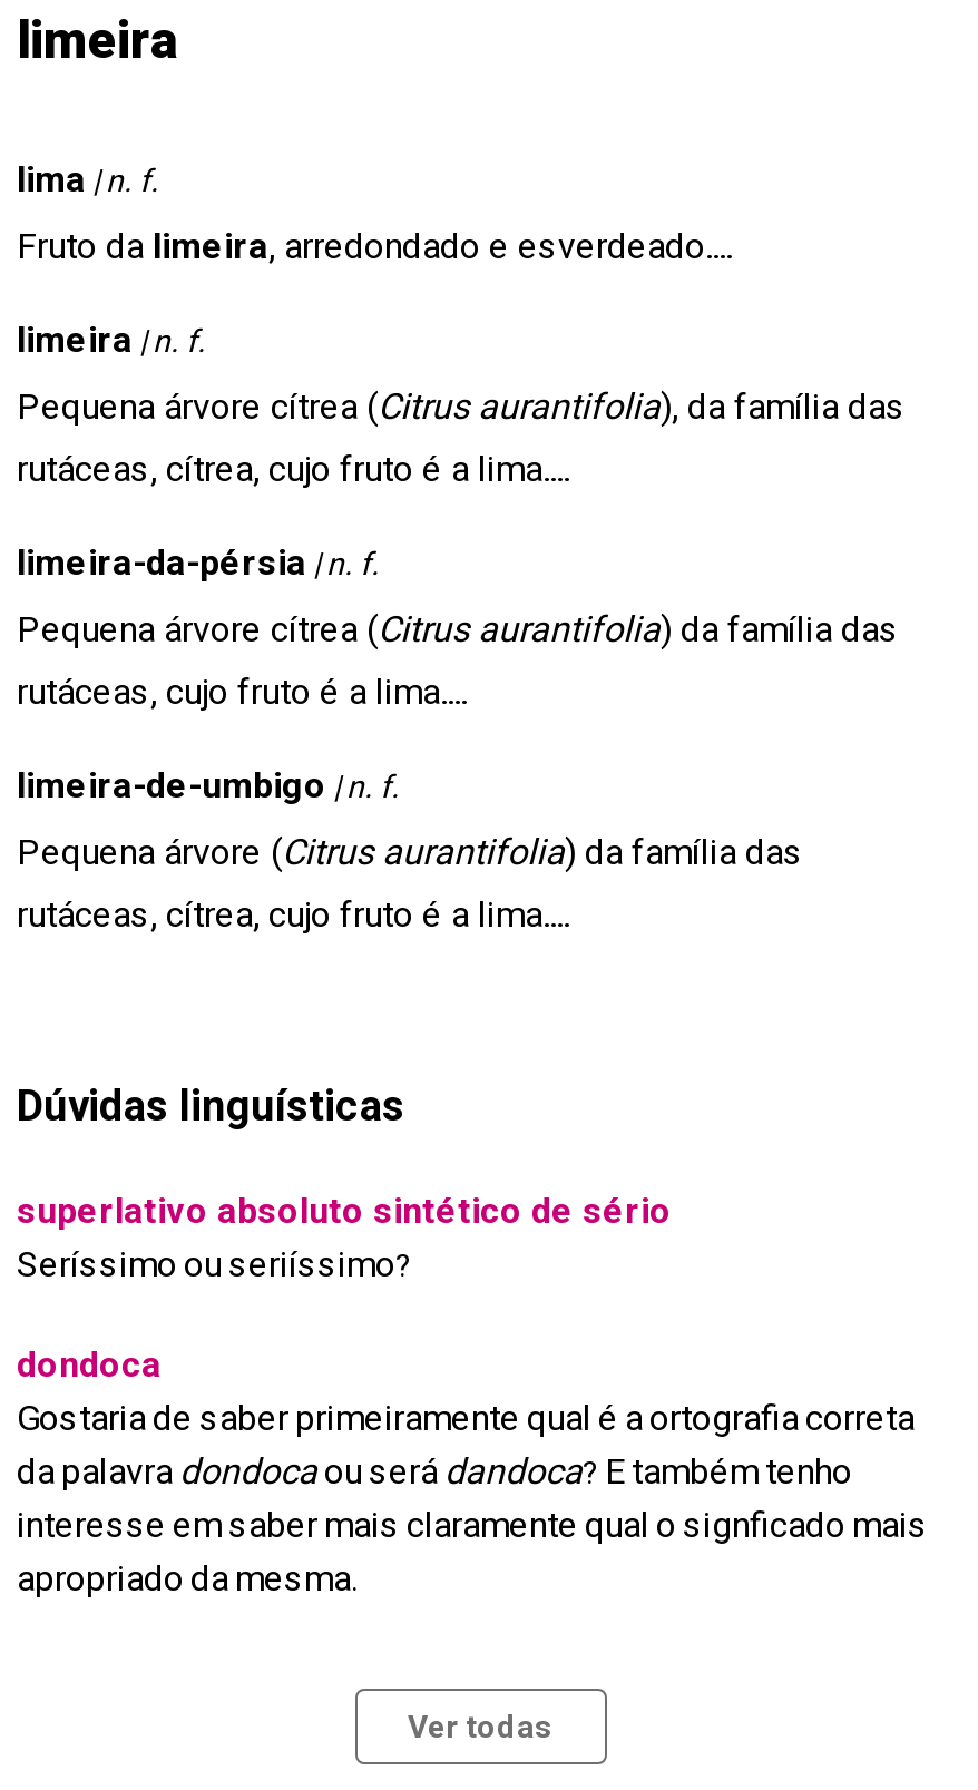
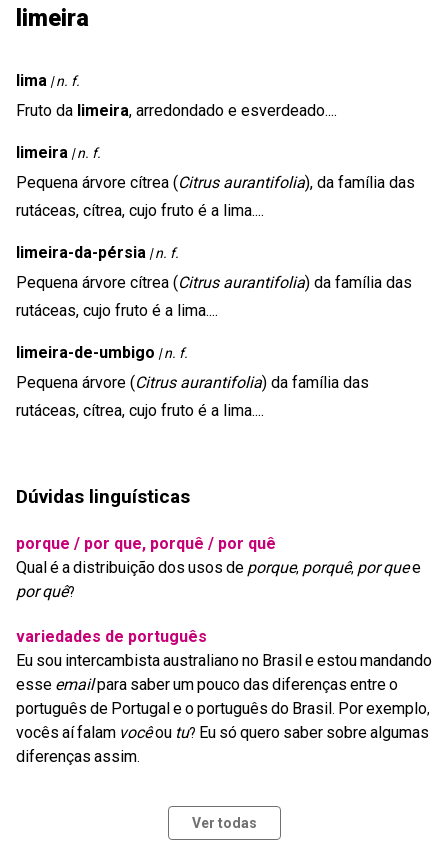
- superlativo absoluto sintético de sério
- Seríssimo ou seriíssimo?
+ porque / por que, porquê / por quê
+ Qual é a distribuição dos usos de porque, porquê, por que e
+ por quê?

- dondoca
- Gostaria de saber primeiramente qual é a ortografia correta
- da palavra dondoca ou será dandoca? E também tenho
- interesse em saber mais claramente qual o signficado mais
- apropriado da mesma.
+ variedades de português
+ Eu sou intercambista australiano no Brasil e estou mandando
+ esse email para saber um pouco das diferenças entre o
+ português de Portugal e o português do Brasil. Por exemplo,
+ vocês aí falam você ou tu? Eu só quero saber sobre algumas
+ diferenças assim.
